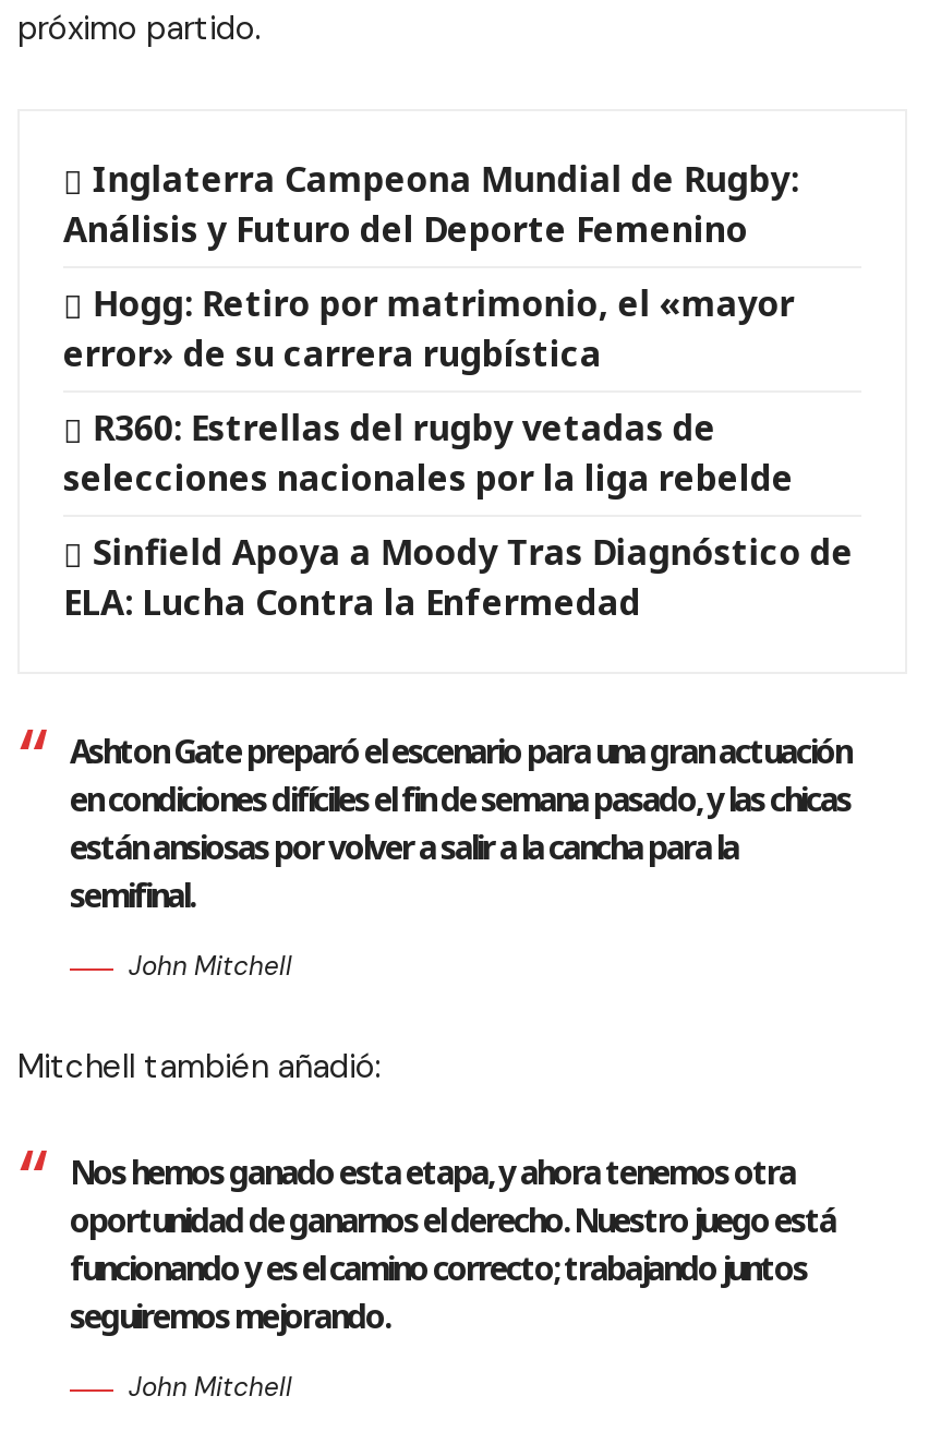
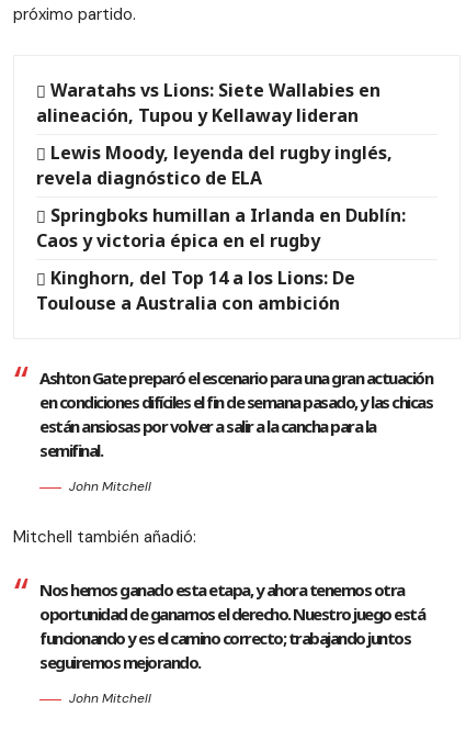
- Inglaterra Campeona Mundial de Rugby:
- Análisis y Futuro del Deporte Femenino
+ Waratahs vs Lions: Siete Wallabies en
+ alineación, Tupou y Kellaway lideran

- Hogg: Retiro por matrimonio, el «mayor
- error» de su carrera rugbística
+ Lewis Moody, leyenda del rugby inglés,
+ revela diagnóstico de ELA

- R360: Estrellas del rugby vetadas de
- selecciones nacionales por la liga rebelde
+ Springboks humillan a Irlanda en Dublín:
+ Caos y victoria épica en el rugby

- Sinfield Apoya a Moody Tras Diagnóstico de
- ELA: Lucha Contra la Enfermedad
+ Kinghorn, del Top 14 a los Lions: De
+ Toulouse a Australia con ambición
